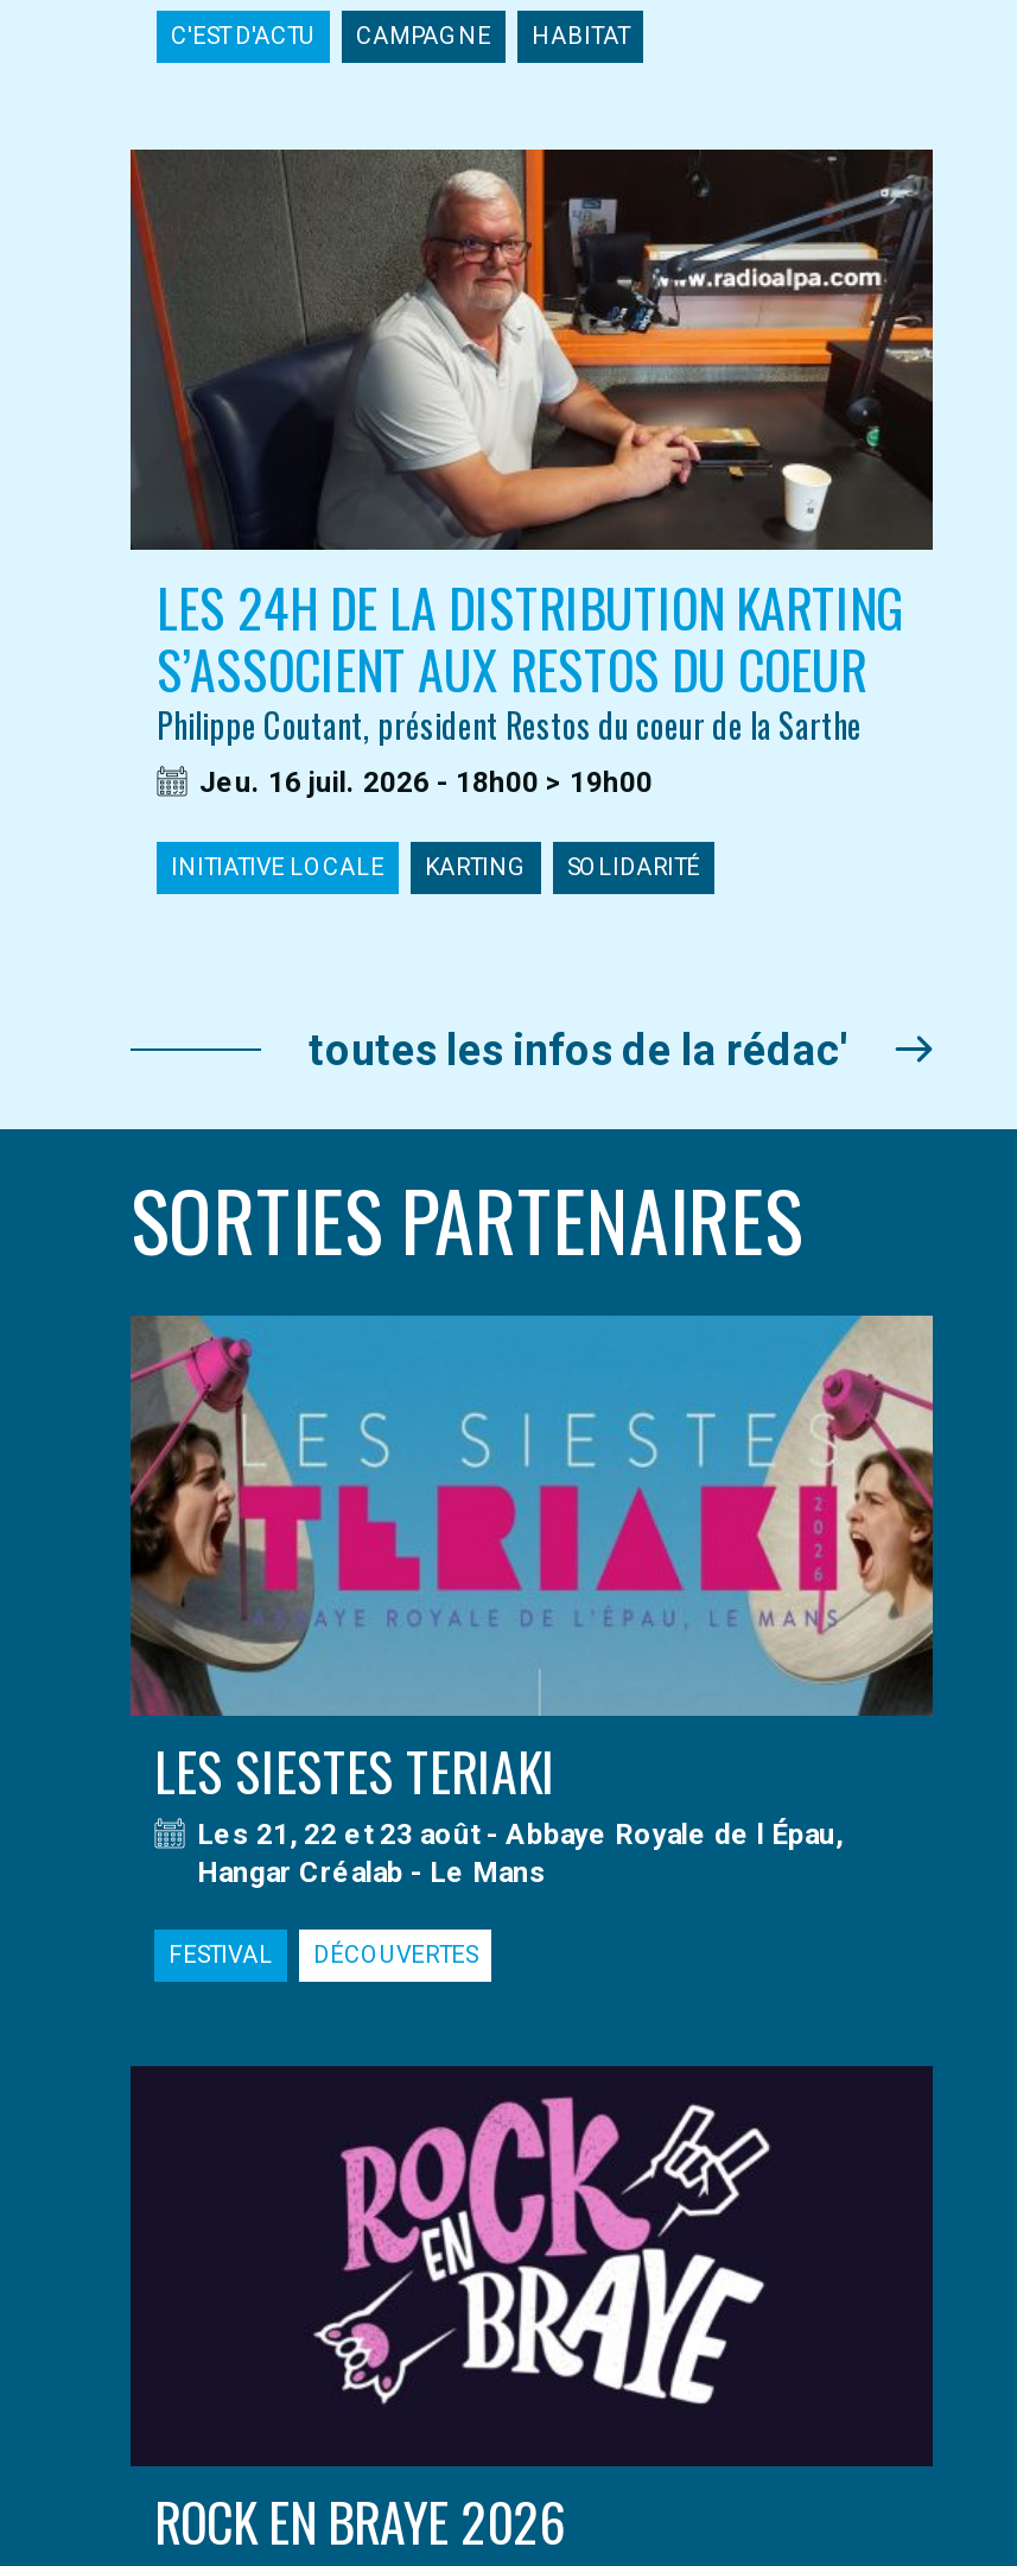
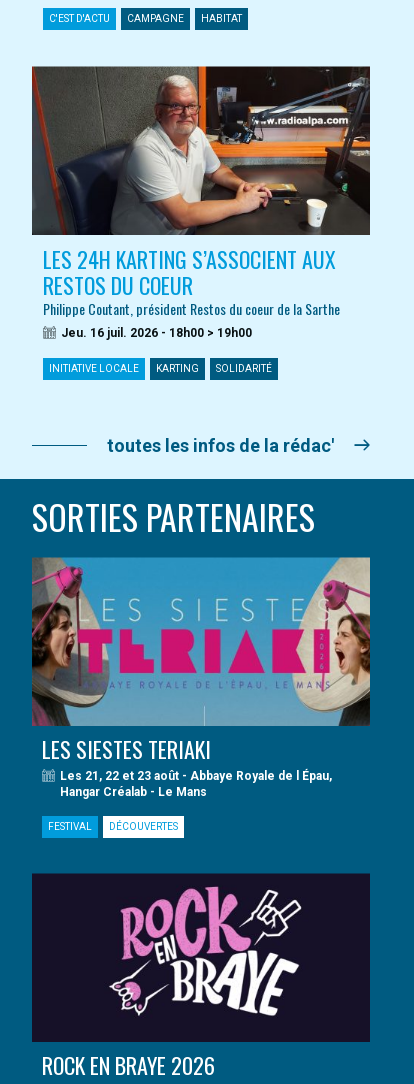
- LES 24H DE LA DISTRIBUTION KARTING
- S’ASSOCIENT AUX RESTOS DU COEUR
+ LES 24H KARTING S’ASSOCIENT AUX
+ RESTOS DU COEUR
